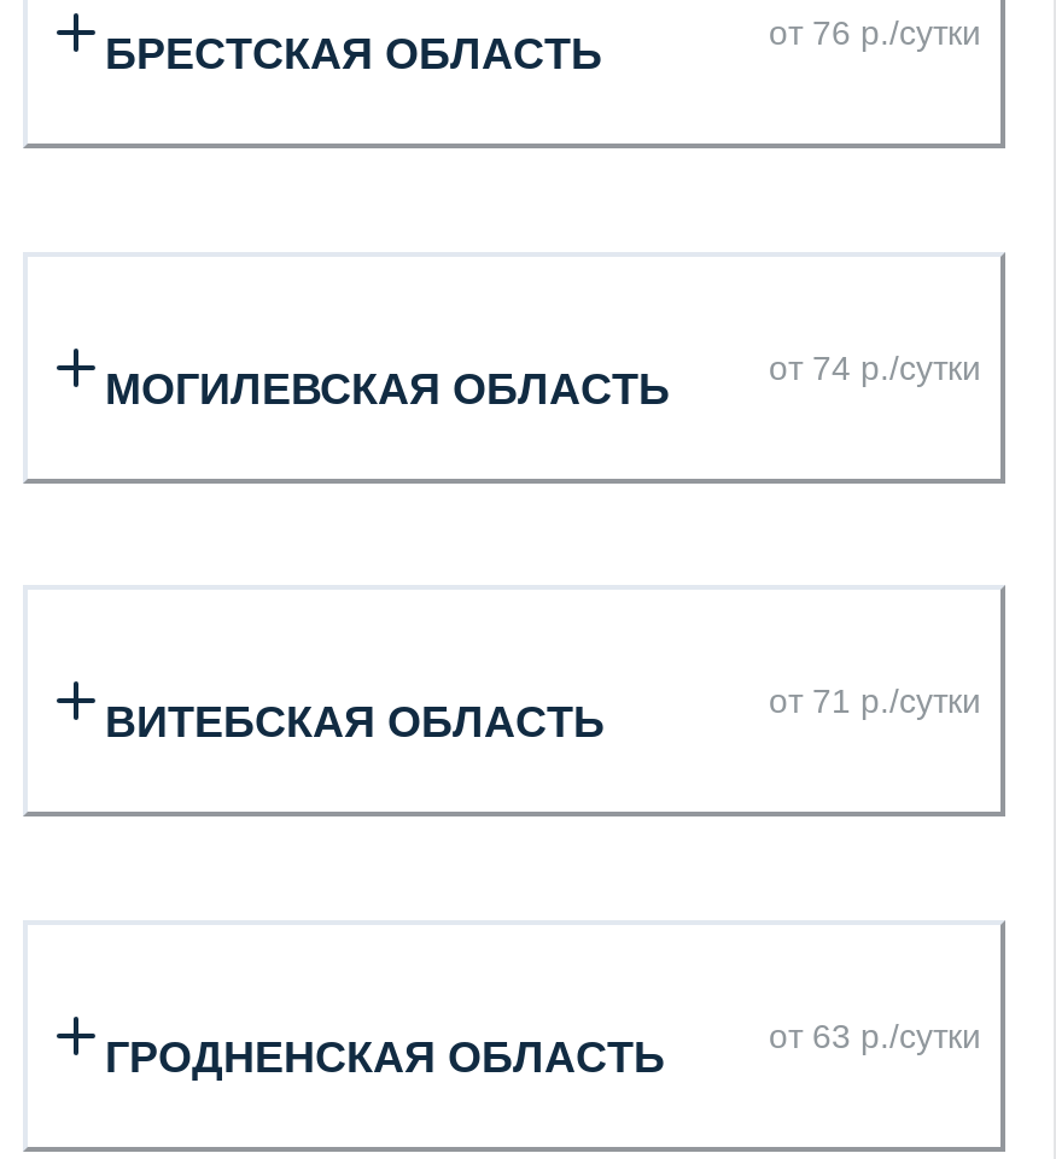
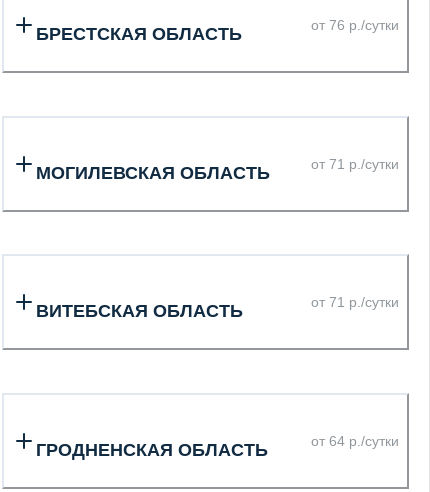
- от 74 р./сутки
+ от 71 р./сутки

- от 63 р./сутки
+ от 64 р./сутки
